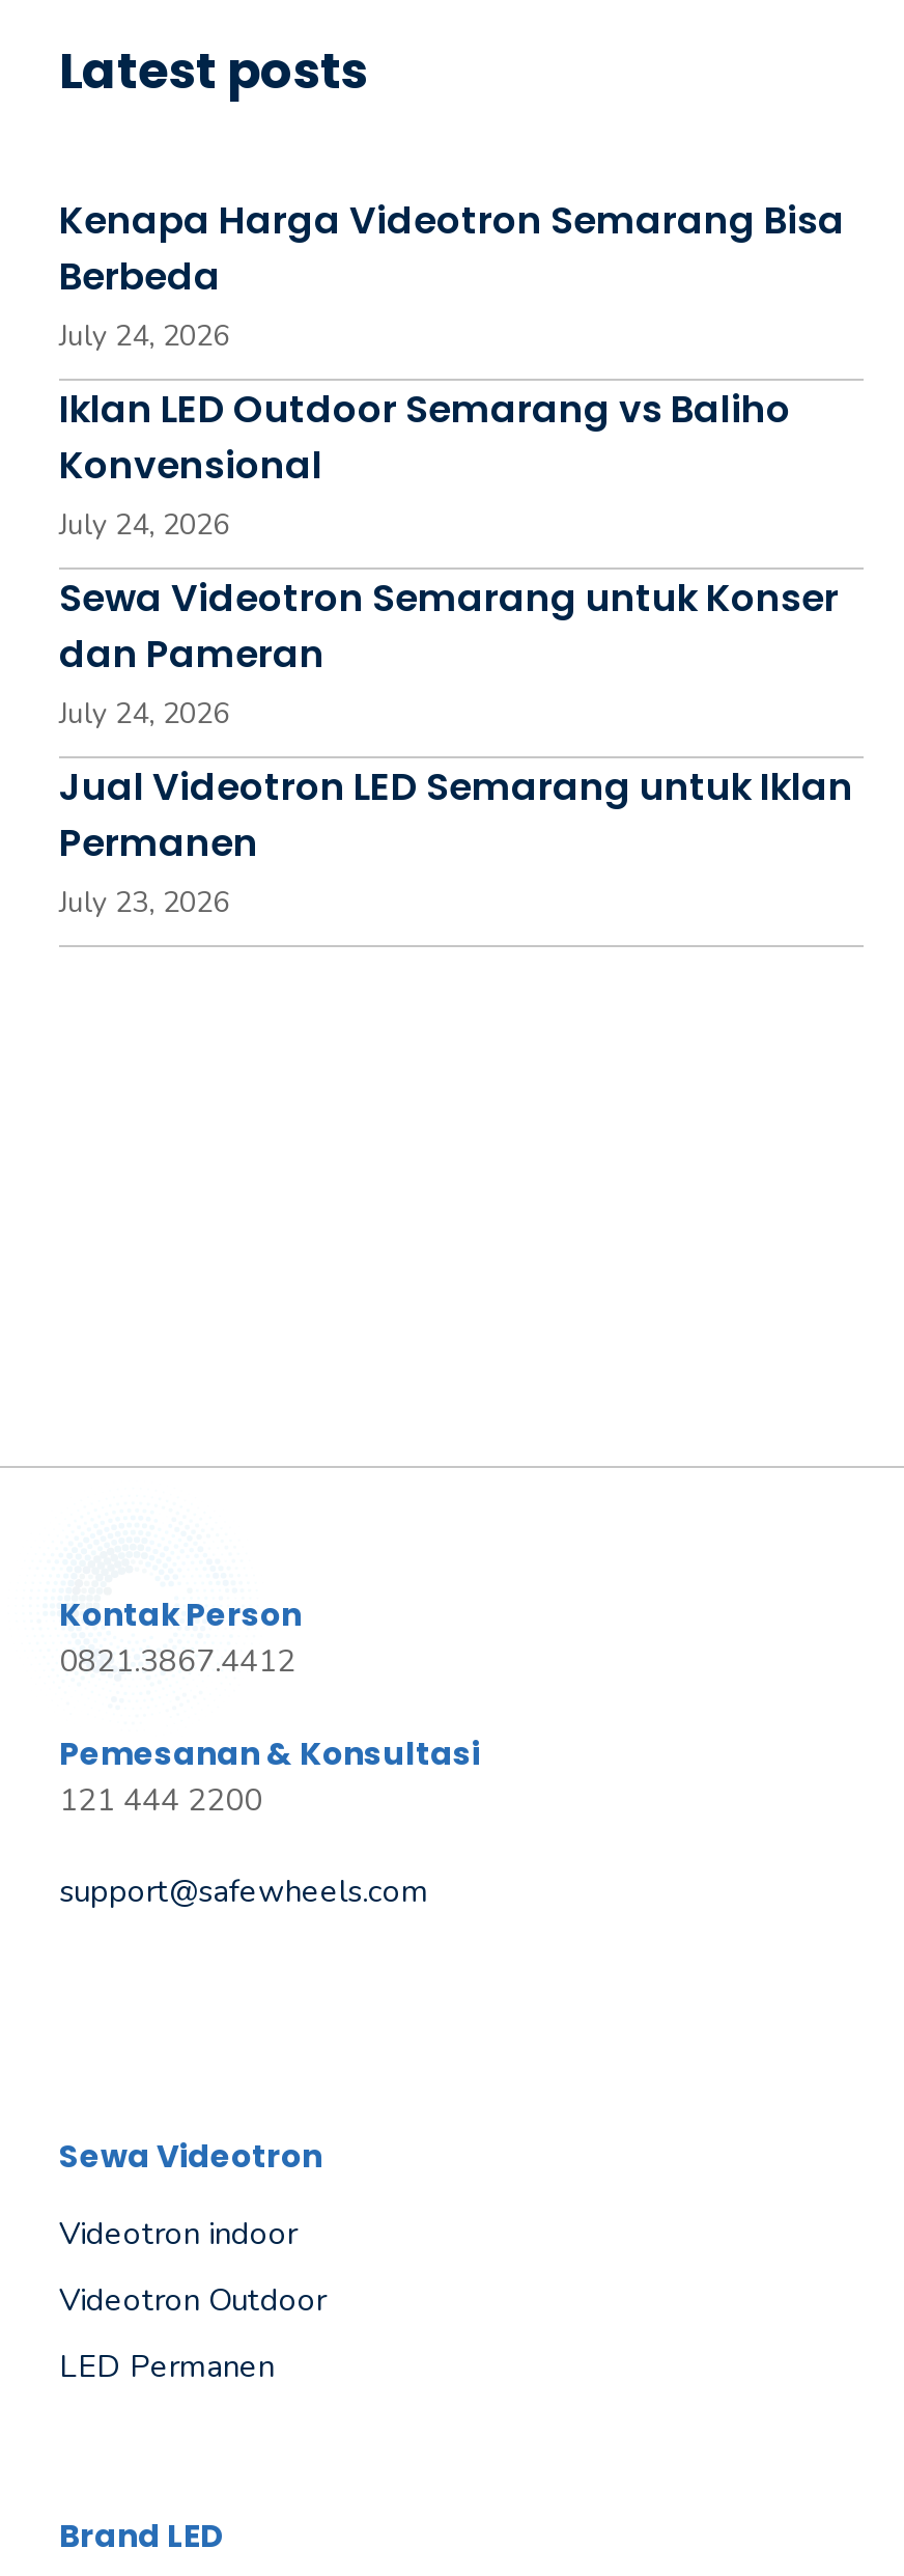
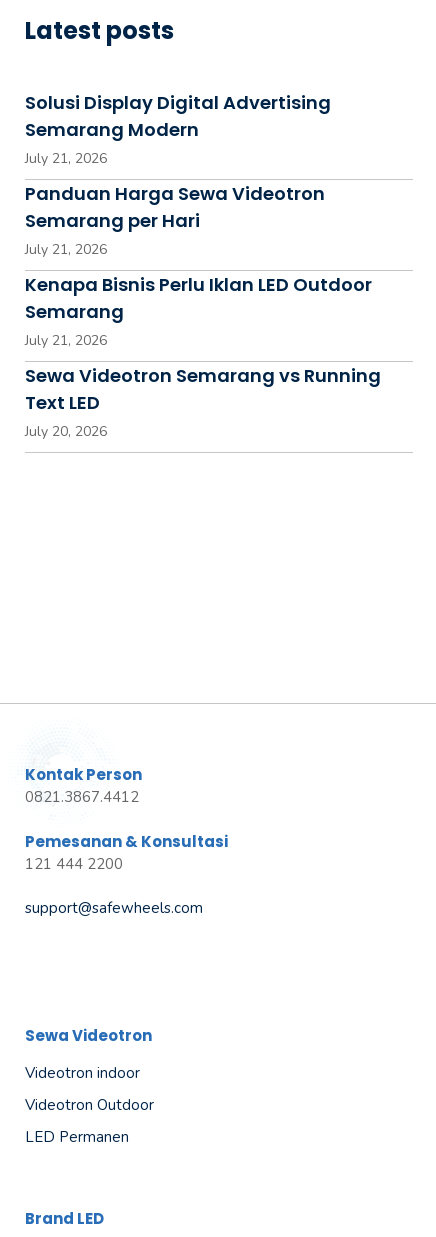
- Kenapa Harga Videotron Semarang Bisa
- Berbeda
- July 24, 2026
+ Solusi Display Digital Advertising
+ Semarang Modern
+ July 21, 2026

- Iklan LED Outdoor Semarang vs Baliho
- Konvensional
- July 24, 2026
+ Panduan Harga Sewa Videotron
+ Semarang per Hari
+ July 21, 2026

- Sewa Videotron Semarang untuk Konser
- dan Pameran
- July 24, 2026
+ Kenapa Bisnis Perlu Iklan LED Outdoor
+ Semarang
+ July 21, 2026

- Jual Videotron LED Semarang untuk Iklan
- Permanen
- July 23, 2026
+ Sewa Videotron Semarang vs Running
+ Text LED
+ July 20, 2026
